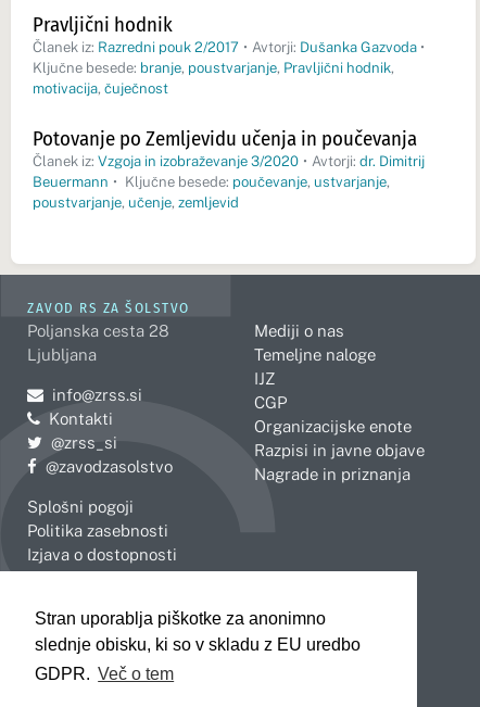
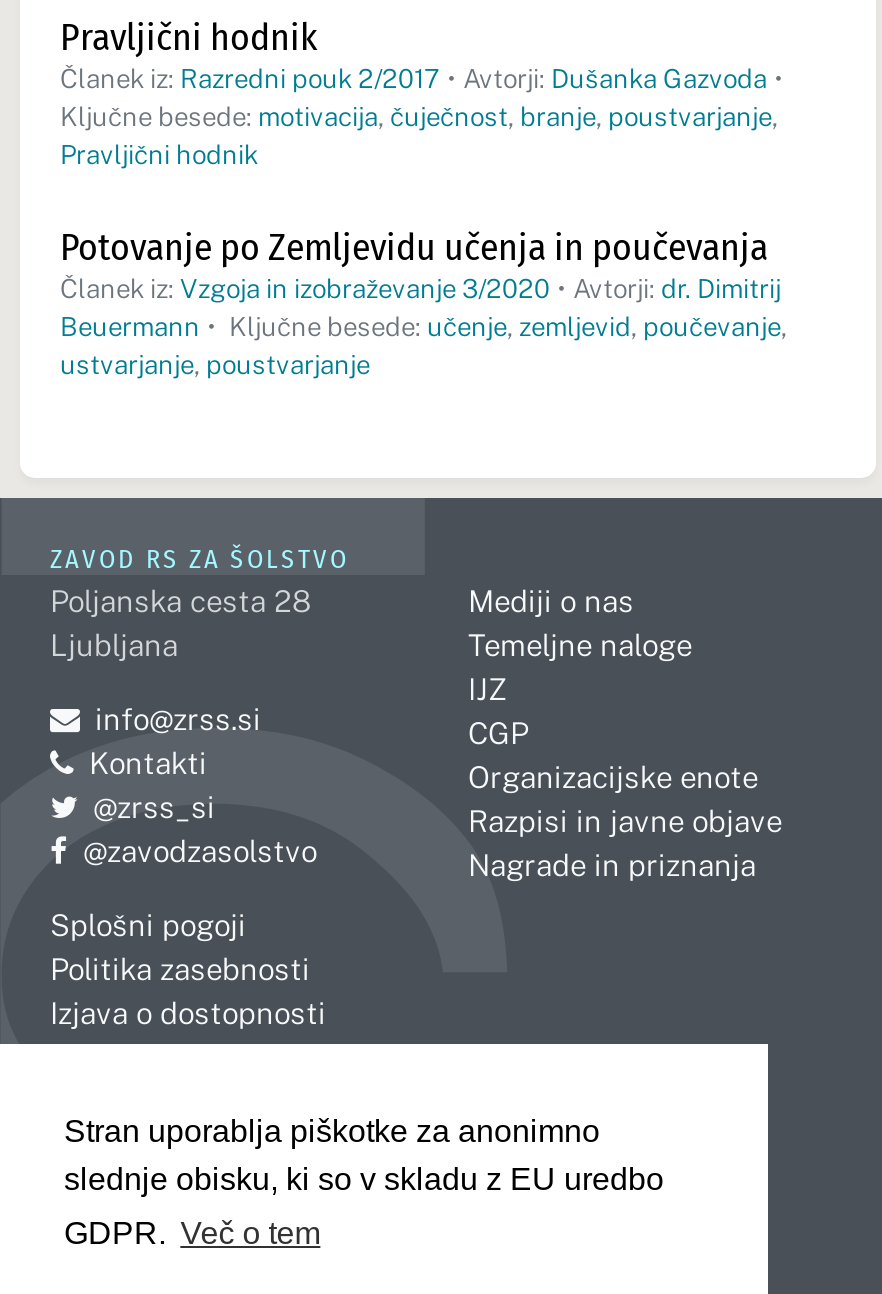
- Ključne besede: branje, poustvarjanje, Pravljični hodnik,
- motivacija, čuječnost
+ Ključne besede: motivacija, čuječnost, branje, poustvarjanje,
+ Pravljični hodnik

- Beuermann • Ključne besede: poučevanje, ustvarjanje,
- poustvarjanje, učenje, zemljevid
+ Beuermann • Ključne besede: učenje, zemljevid, poučevanje,
+ ustvarjanje, poustvarjanje
